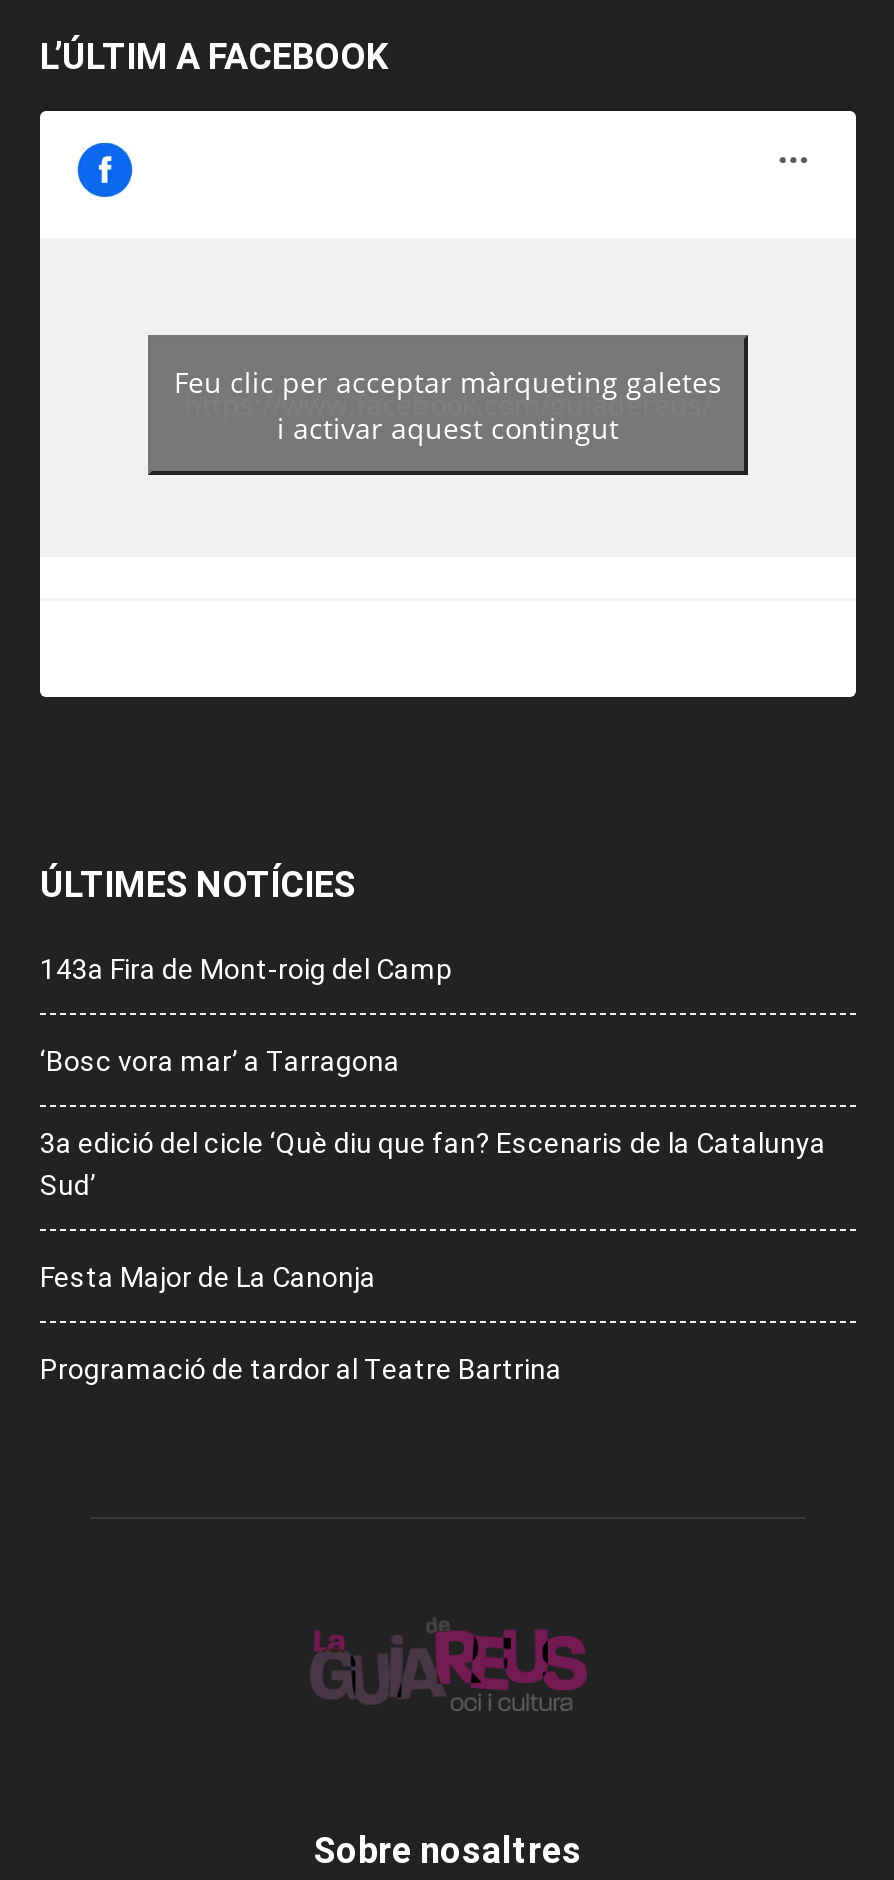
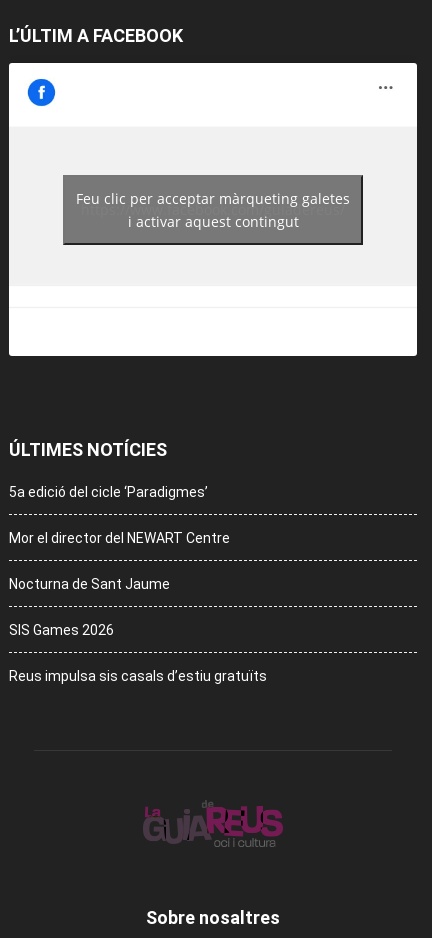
- 143a Fira de Mont-roig del Camp
+ 5a edició del cicle ‘Paradigmes’

- ‘Bosc vora mar’ a Tarragona
+ Mor el director del NEWART Centre

- 3a edició del cicle ‘Què diu que fan? Escenaris de la Catalunya
- Sud’
+ Nocturna de Sant Jaume

- Festa Major de La Canonja
+ SIS Games 2026

- Programació de tardor al Teatre Bartrina
+ Reus impulsa sis casals d’estiu gratuïts
